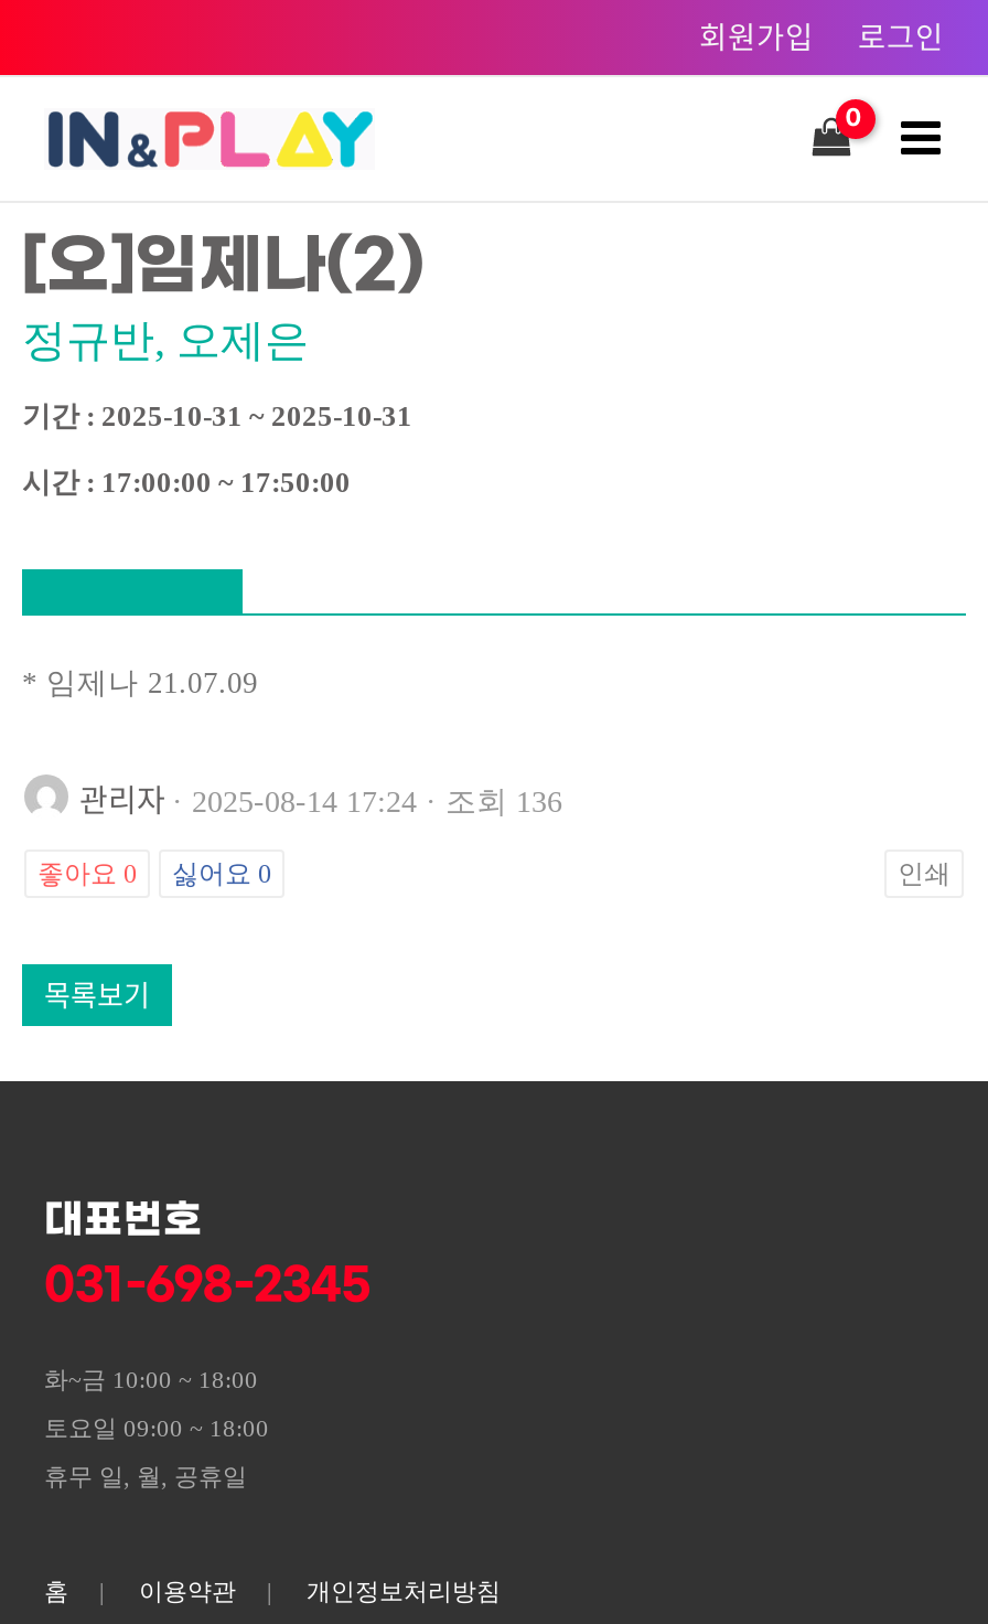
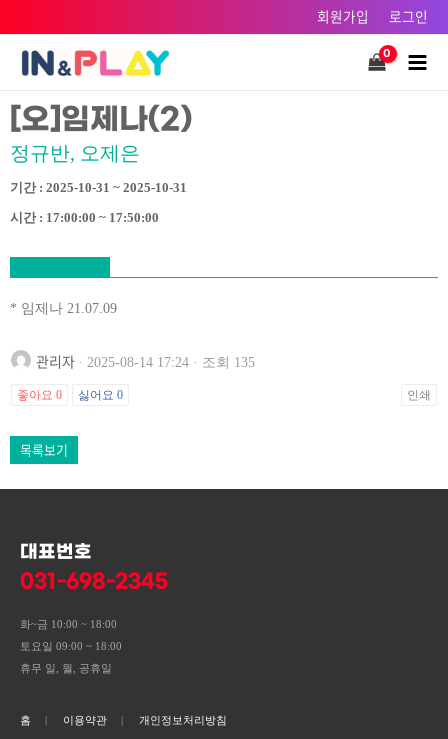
- 관리자 · 2025-08-14 17:24 · 조회 136
+ 관리자 · 2025-08-14 17:24 · 조회 135
